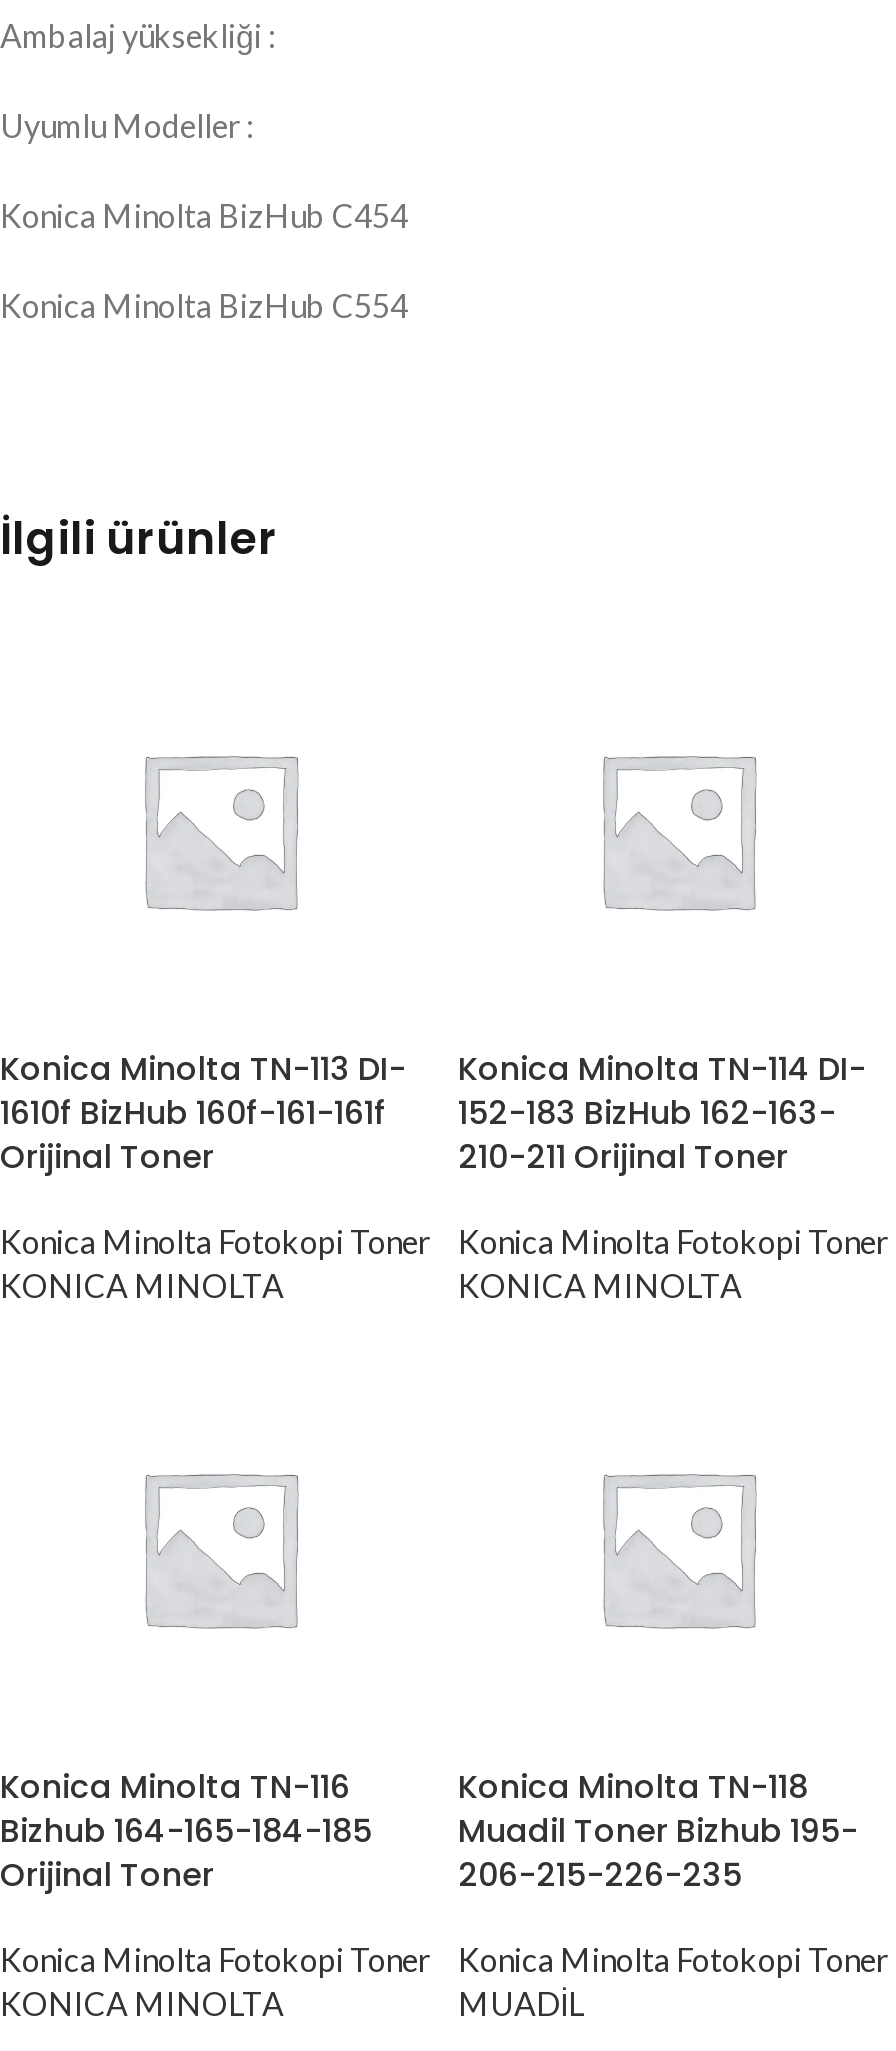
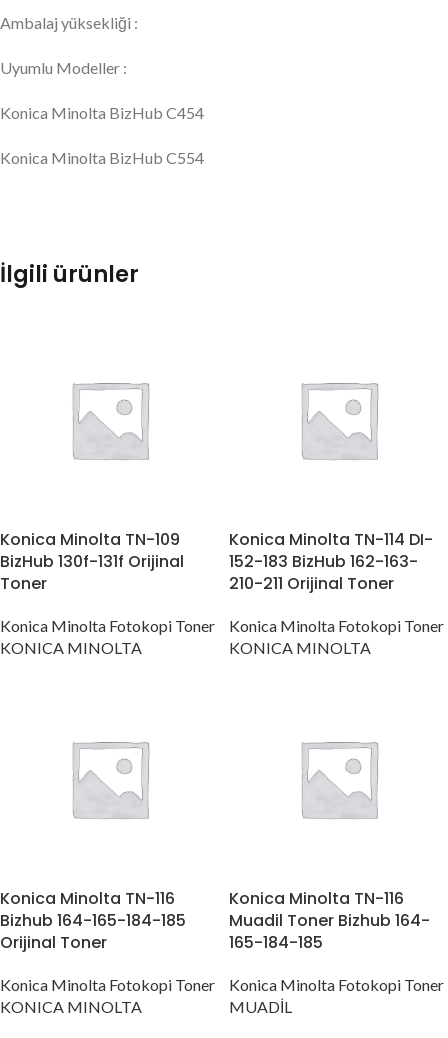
- Konica Minolta TN-113 DI-
- 1610f BizHub 160f-161-161f
- Orijinal Toner
+ Konica Minolta TN-109
+ BizHub 130f-131f Orijinal
+ Toner

- Konica Minolta TN-118
+ Konica Minolta TN-116

- Muadil Toner Bizhub 195-
+ Muadil Toner Bizhub 164-

- 206-215-226-235
+ 165-184-185
